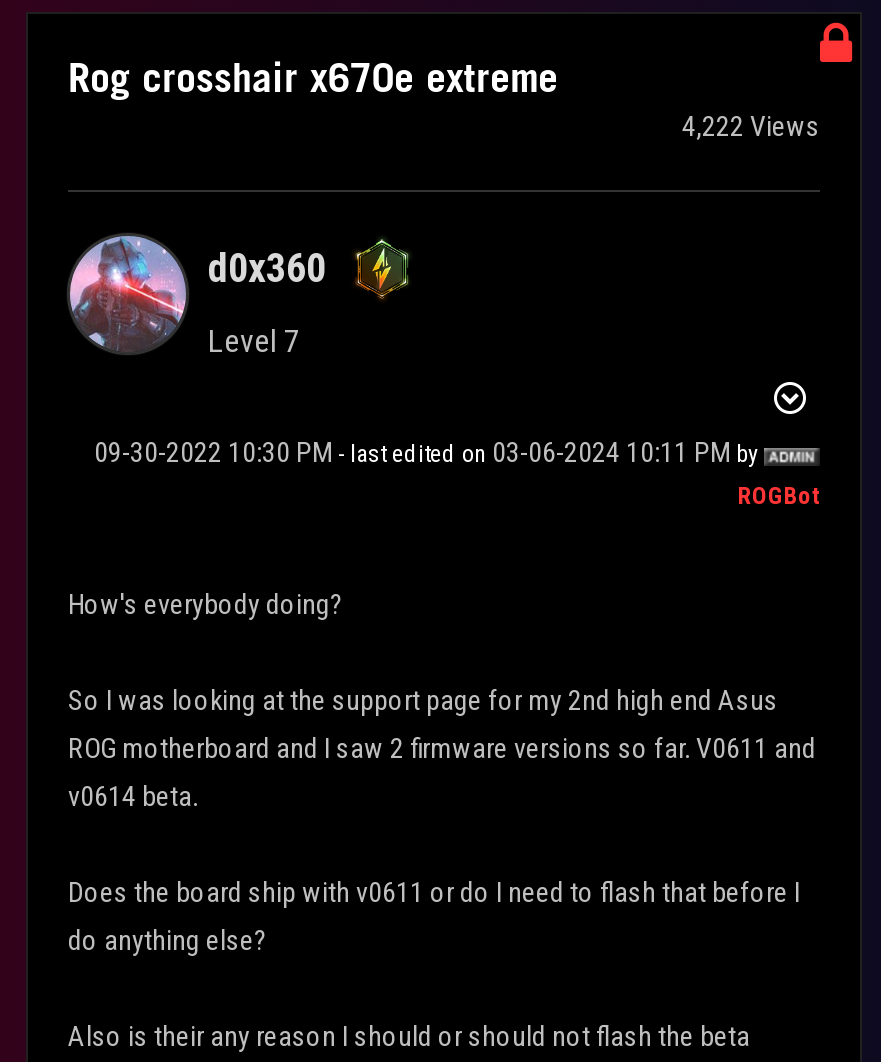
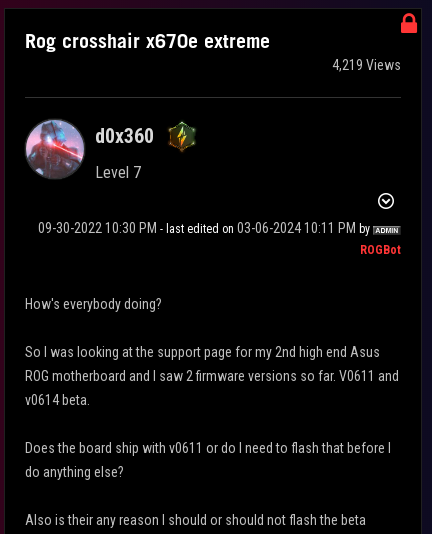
- 4,222 Views
+ 4,219 Views
